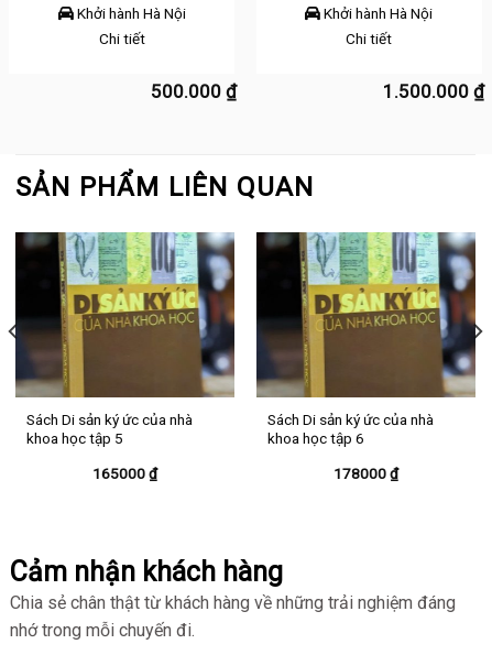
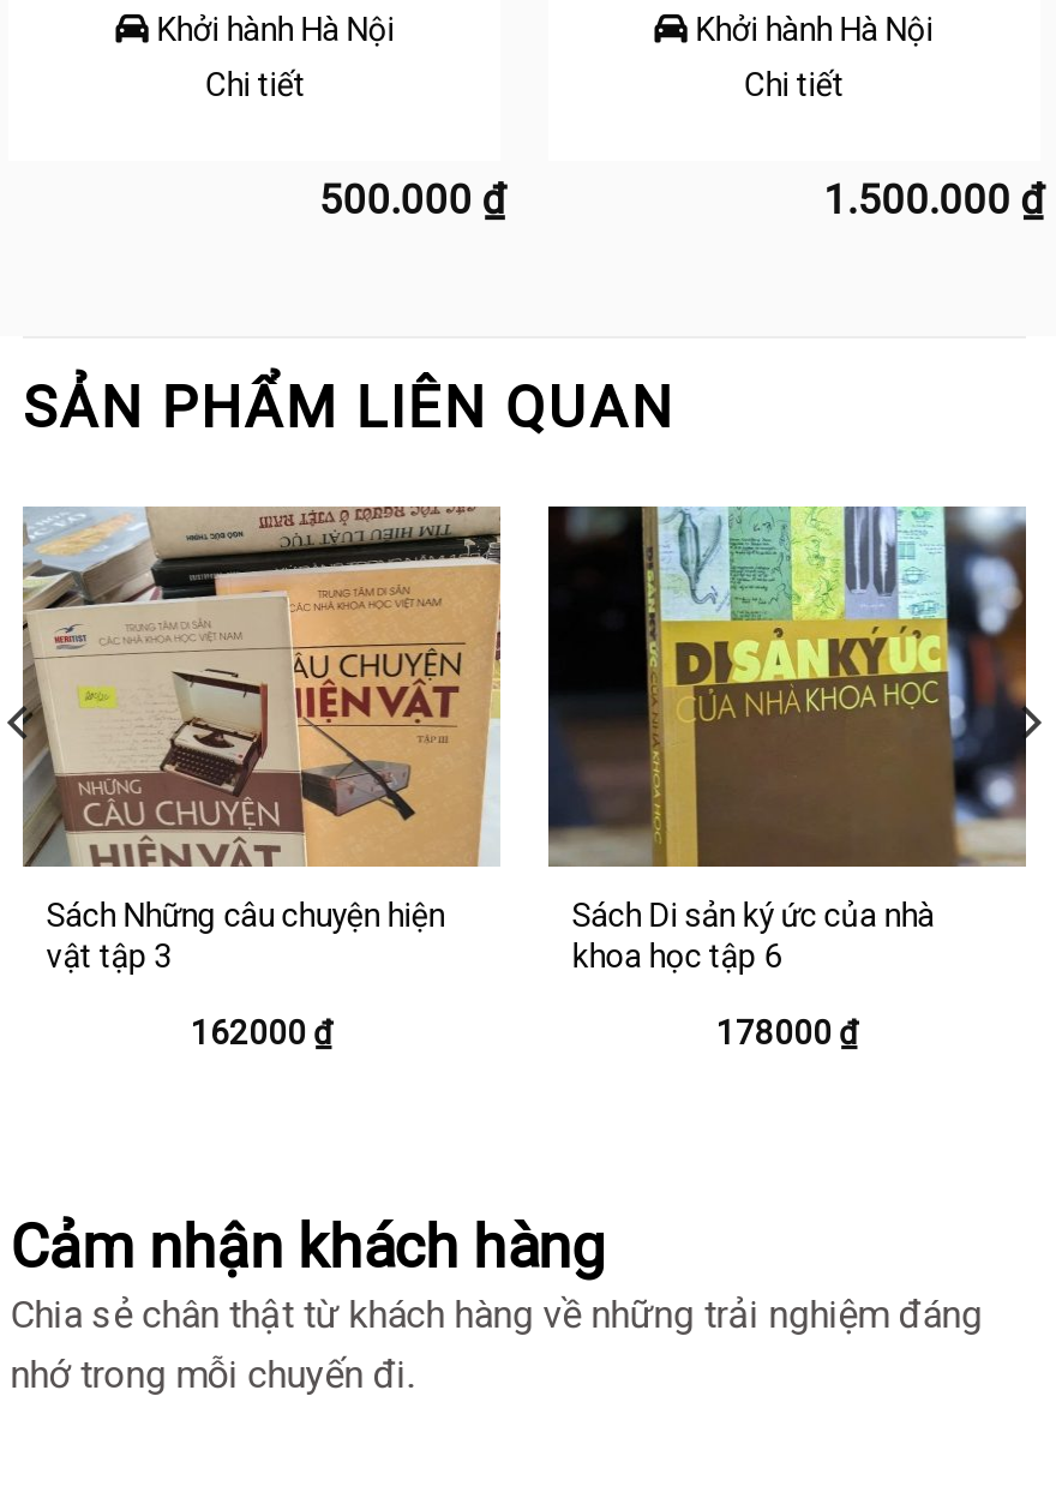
- [image]
- Sách Di sản ký ức của nhà
- khoa học tập 5
+ [image]
+ Sách Những câu chuyện hiện
+ vật tập 3

- 165000 ₫
+ 162000 ₫
